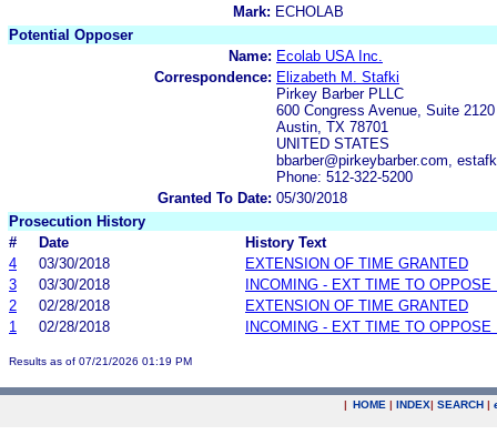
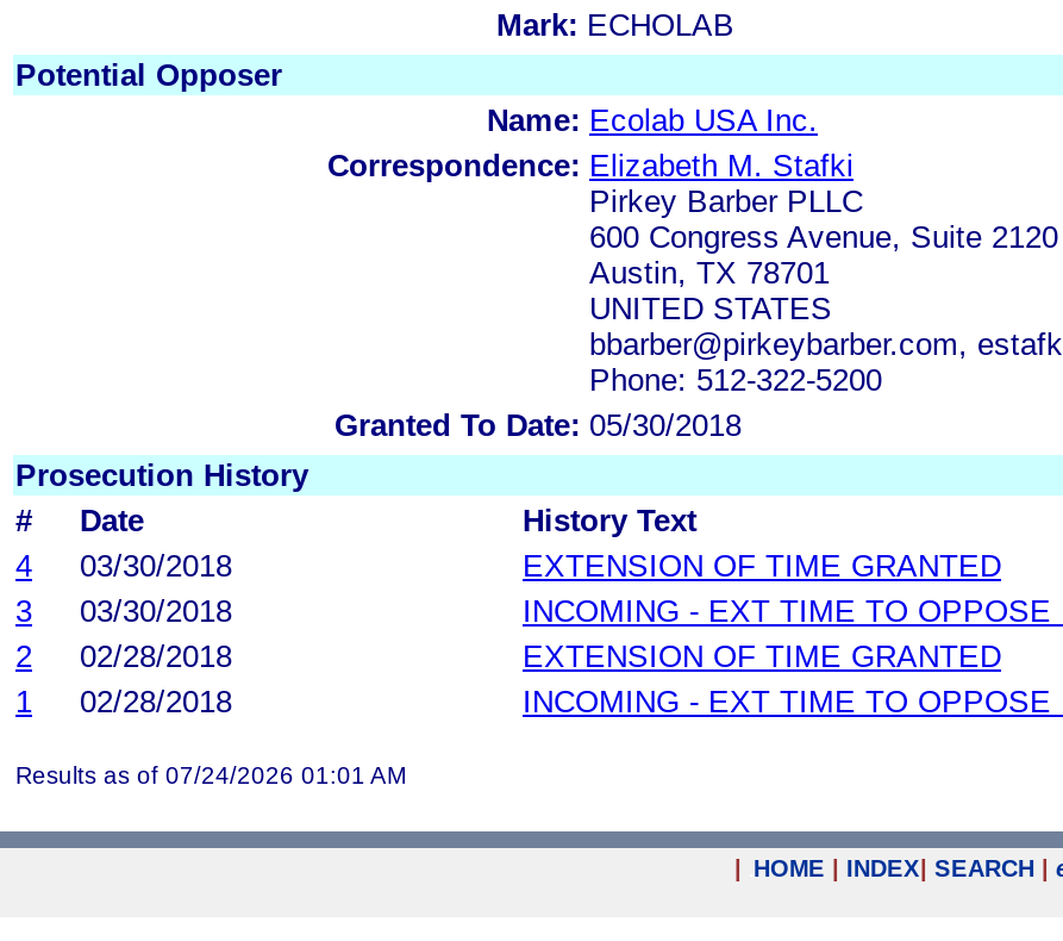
- Results as of 07/21/2026 01:19 PM
+ Results as of 07/24/2026 01:01 AM
